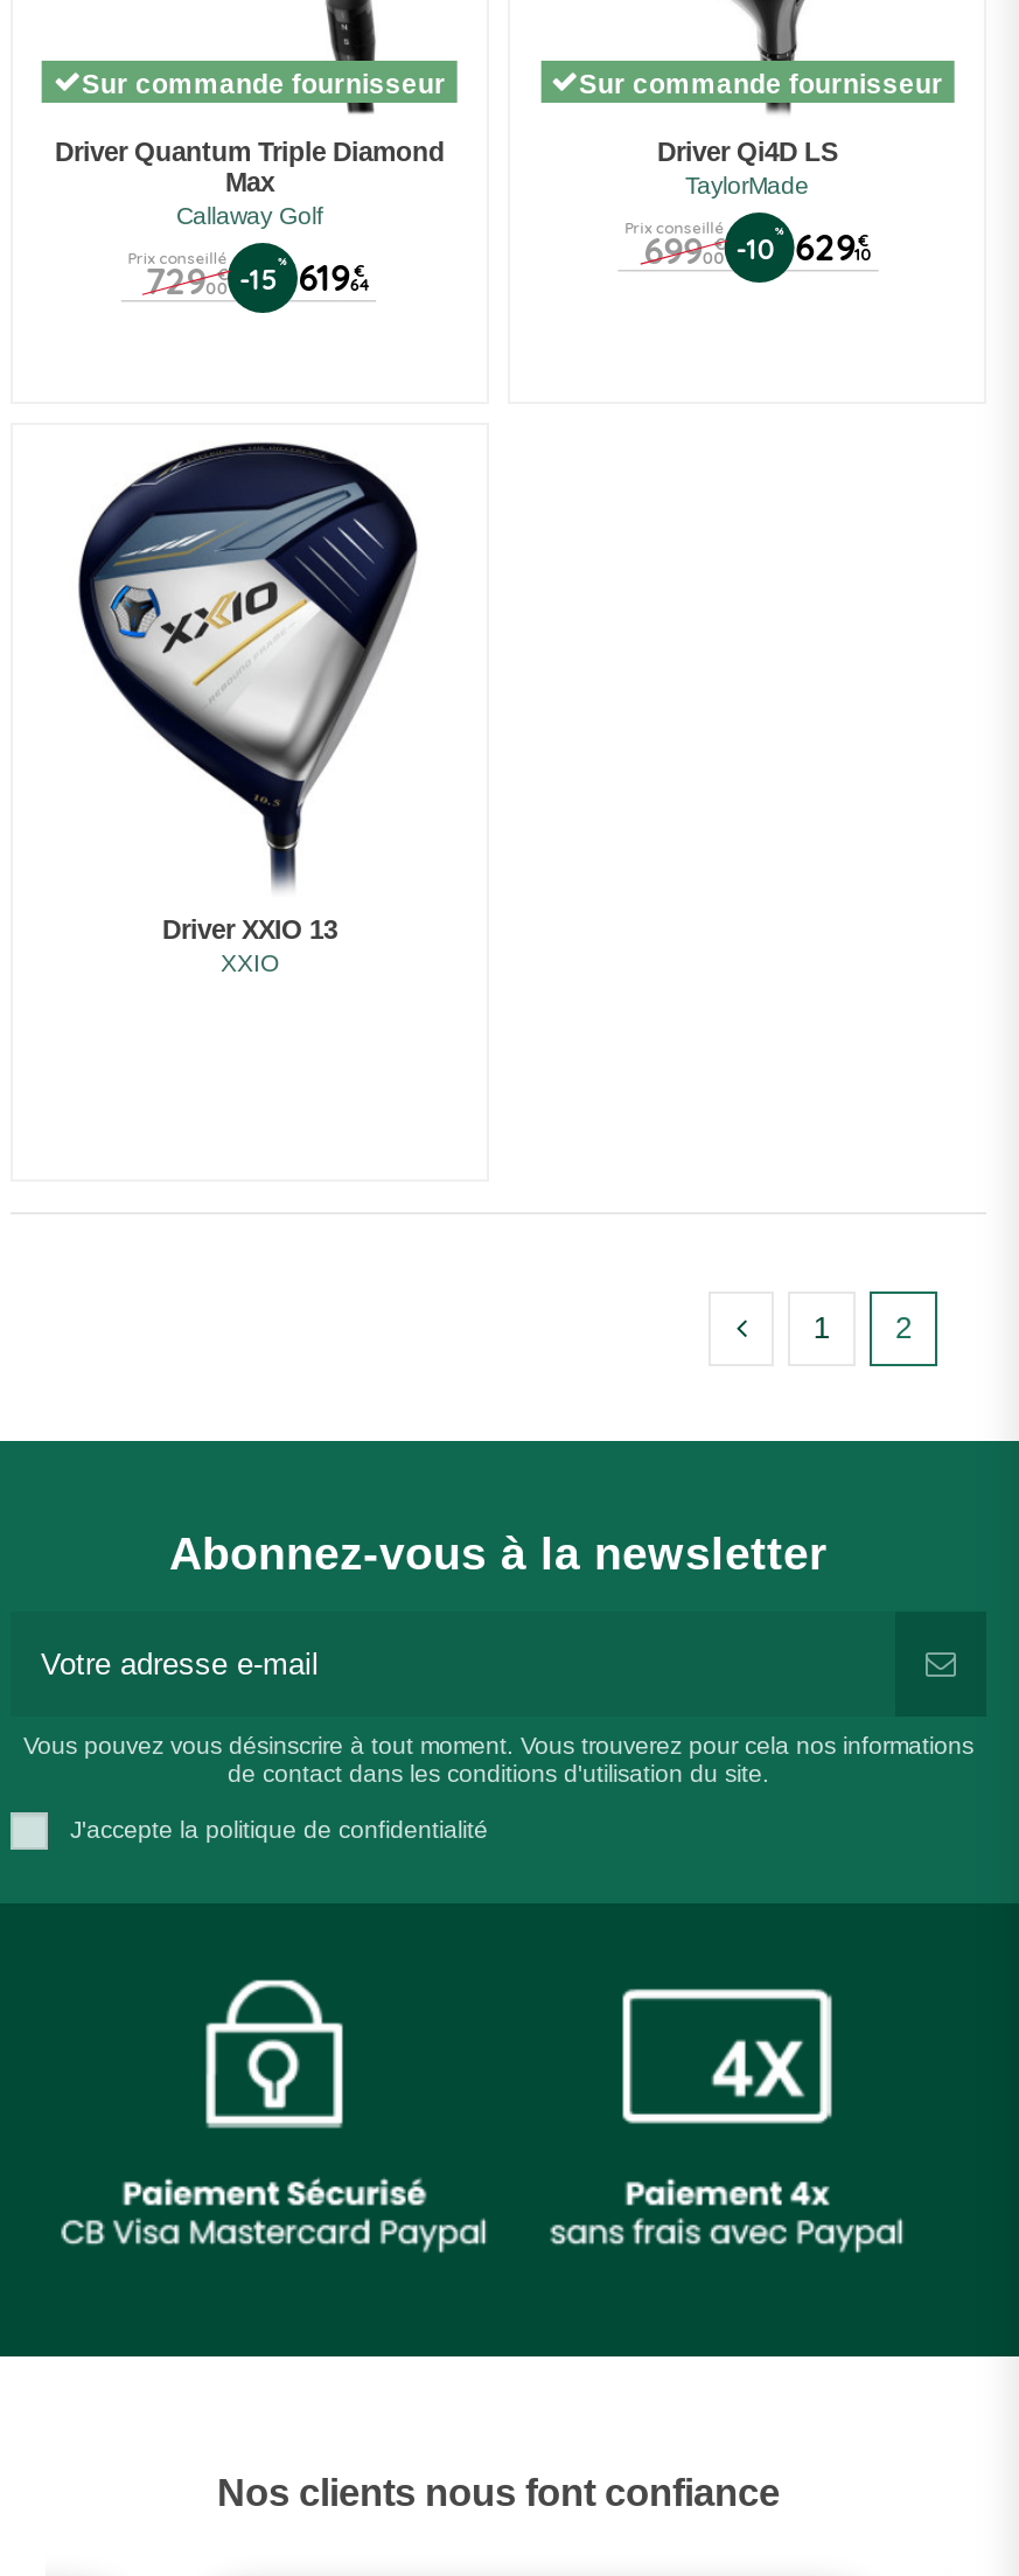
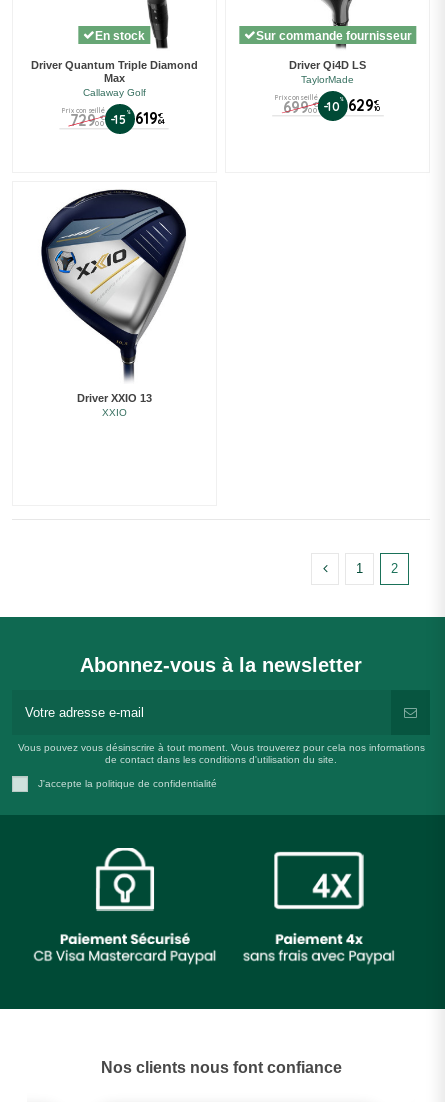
- Sur commande fournisseur
+ En stock
